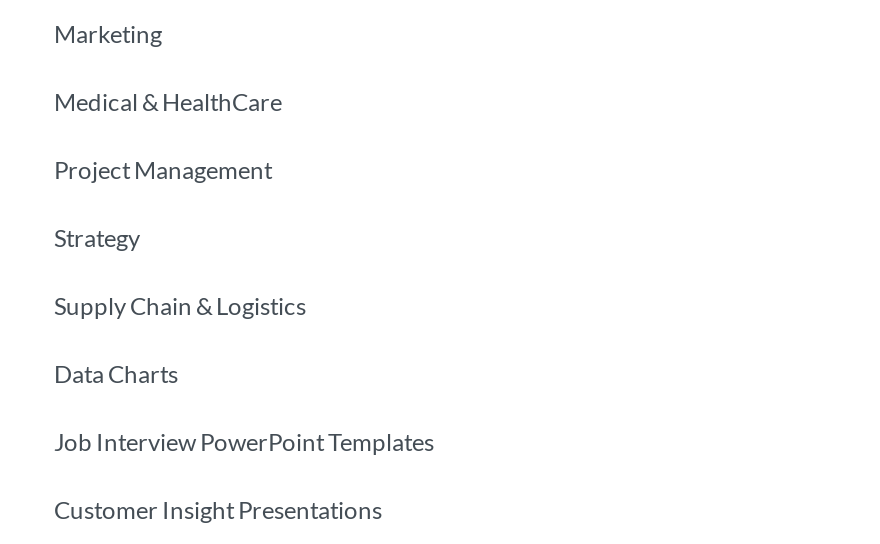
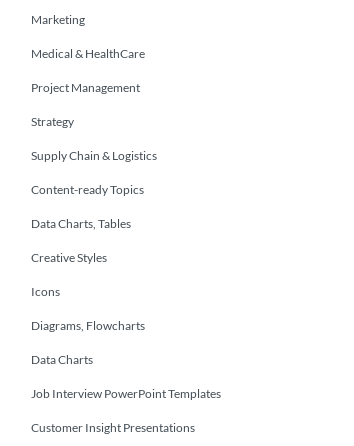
+ Content-ready Topics
+ Data Charts, Tables
+ Creative Styles
+ Icons
+ Diagrams, Flowcharts
